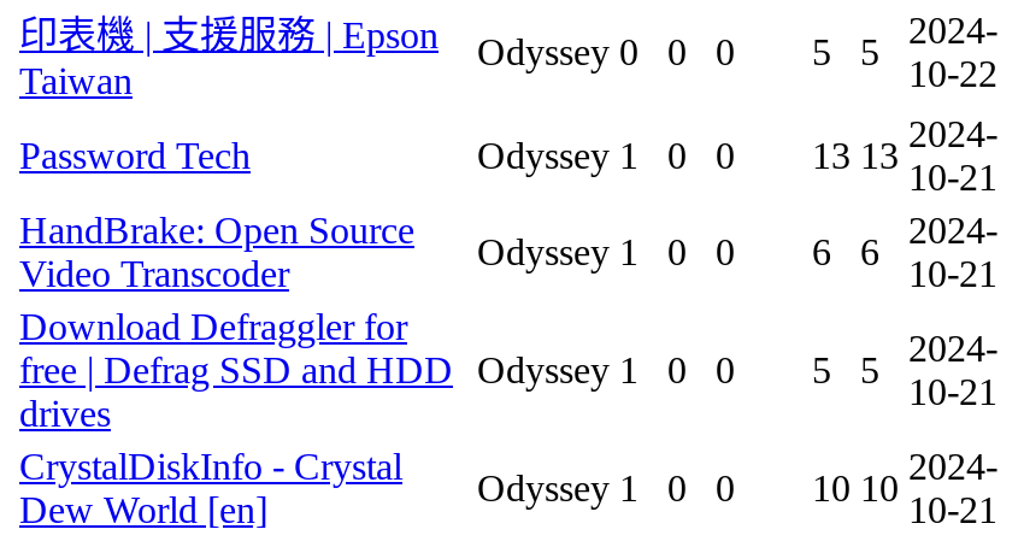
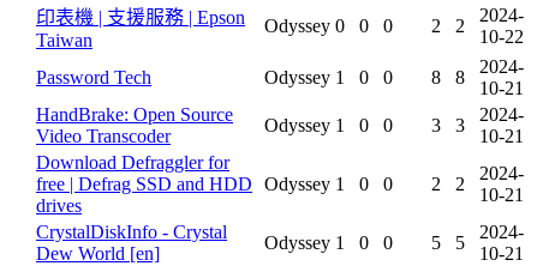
- 5
+ 2

- 5
+ 2

- 13 13
+ 8
+ 8

- 6
+ 3

- 6
+ 3

- 5
+ 2

- 5
+ 2

- 10 10
+ 5
+ 5
